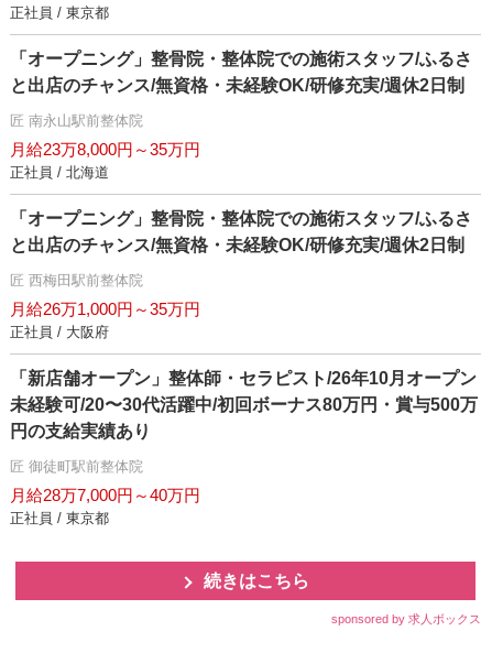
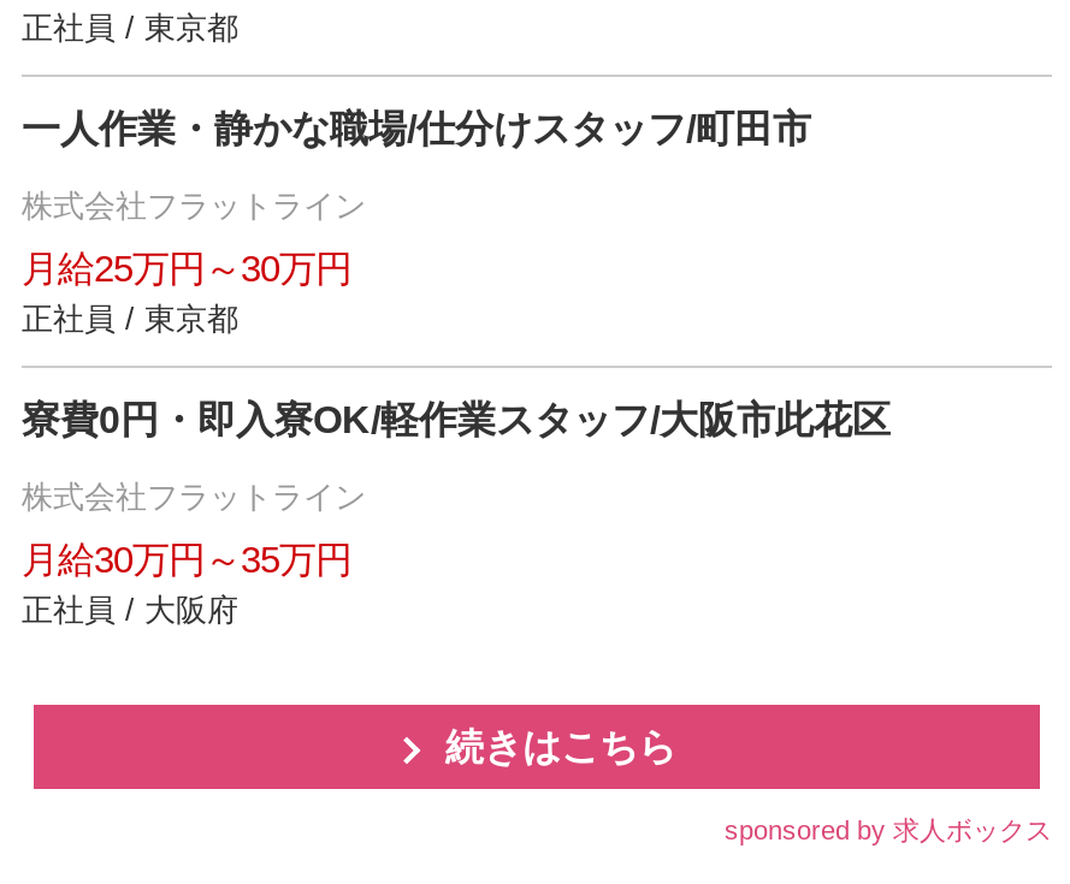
- 「オープニング」整骨院・整体院での施術スタッフ/ふるさ
- と出店のチャンス/無資格・未経験OK/研修充実/週休2日制
+ 一人作業・静かな職場/仕分けスタッフ/町田市

- 匠 南永山駅前整体院
+ 株式会社フラットライン

- 月給23万8,000円～35万円
- 正社員 / 北海道
+ 月給25万円～30万円
+ 正社員 / 東京都

- 「オープニング」整骨院・整体院での施術スタッフ/ふるさ
- と出店のチャンス/無資格・未経験OK/研修充実/週休2日制
+ 寮費0円・即入寮OK/軽作業スタッフ/大阪市此花区

- 匠 西梅田駅前整体院
+ 株式会社フラットライン

- 月給26万1,000円～35万円
+ 月給30万円～35万円

- 「新店舗オープン」整体師・セラピスト/26年10月オープン
- 未経験可/20〜30代活躍中/初回ボーナス80万円・賞与500万
- 円の支給実績あり
- 匠 御徒町駅前整体院
- 月給28万7,000円～40万円
- 正社員 / 東京都
